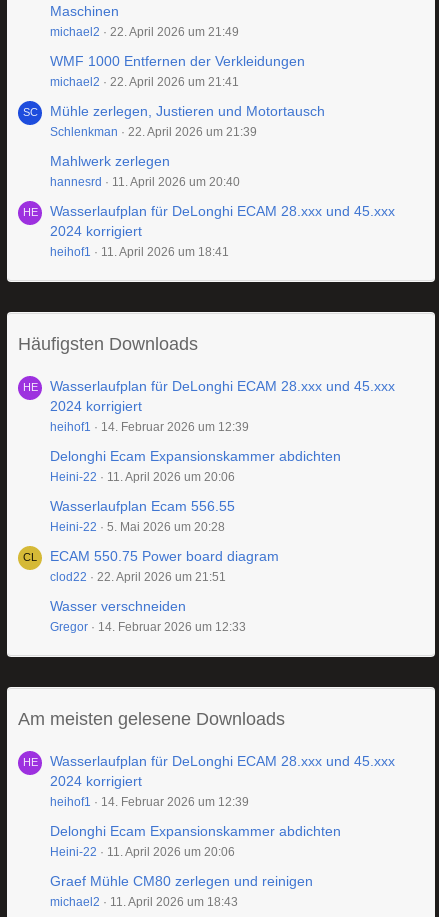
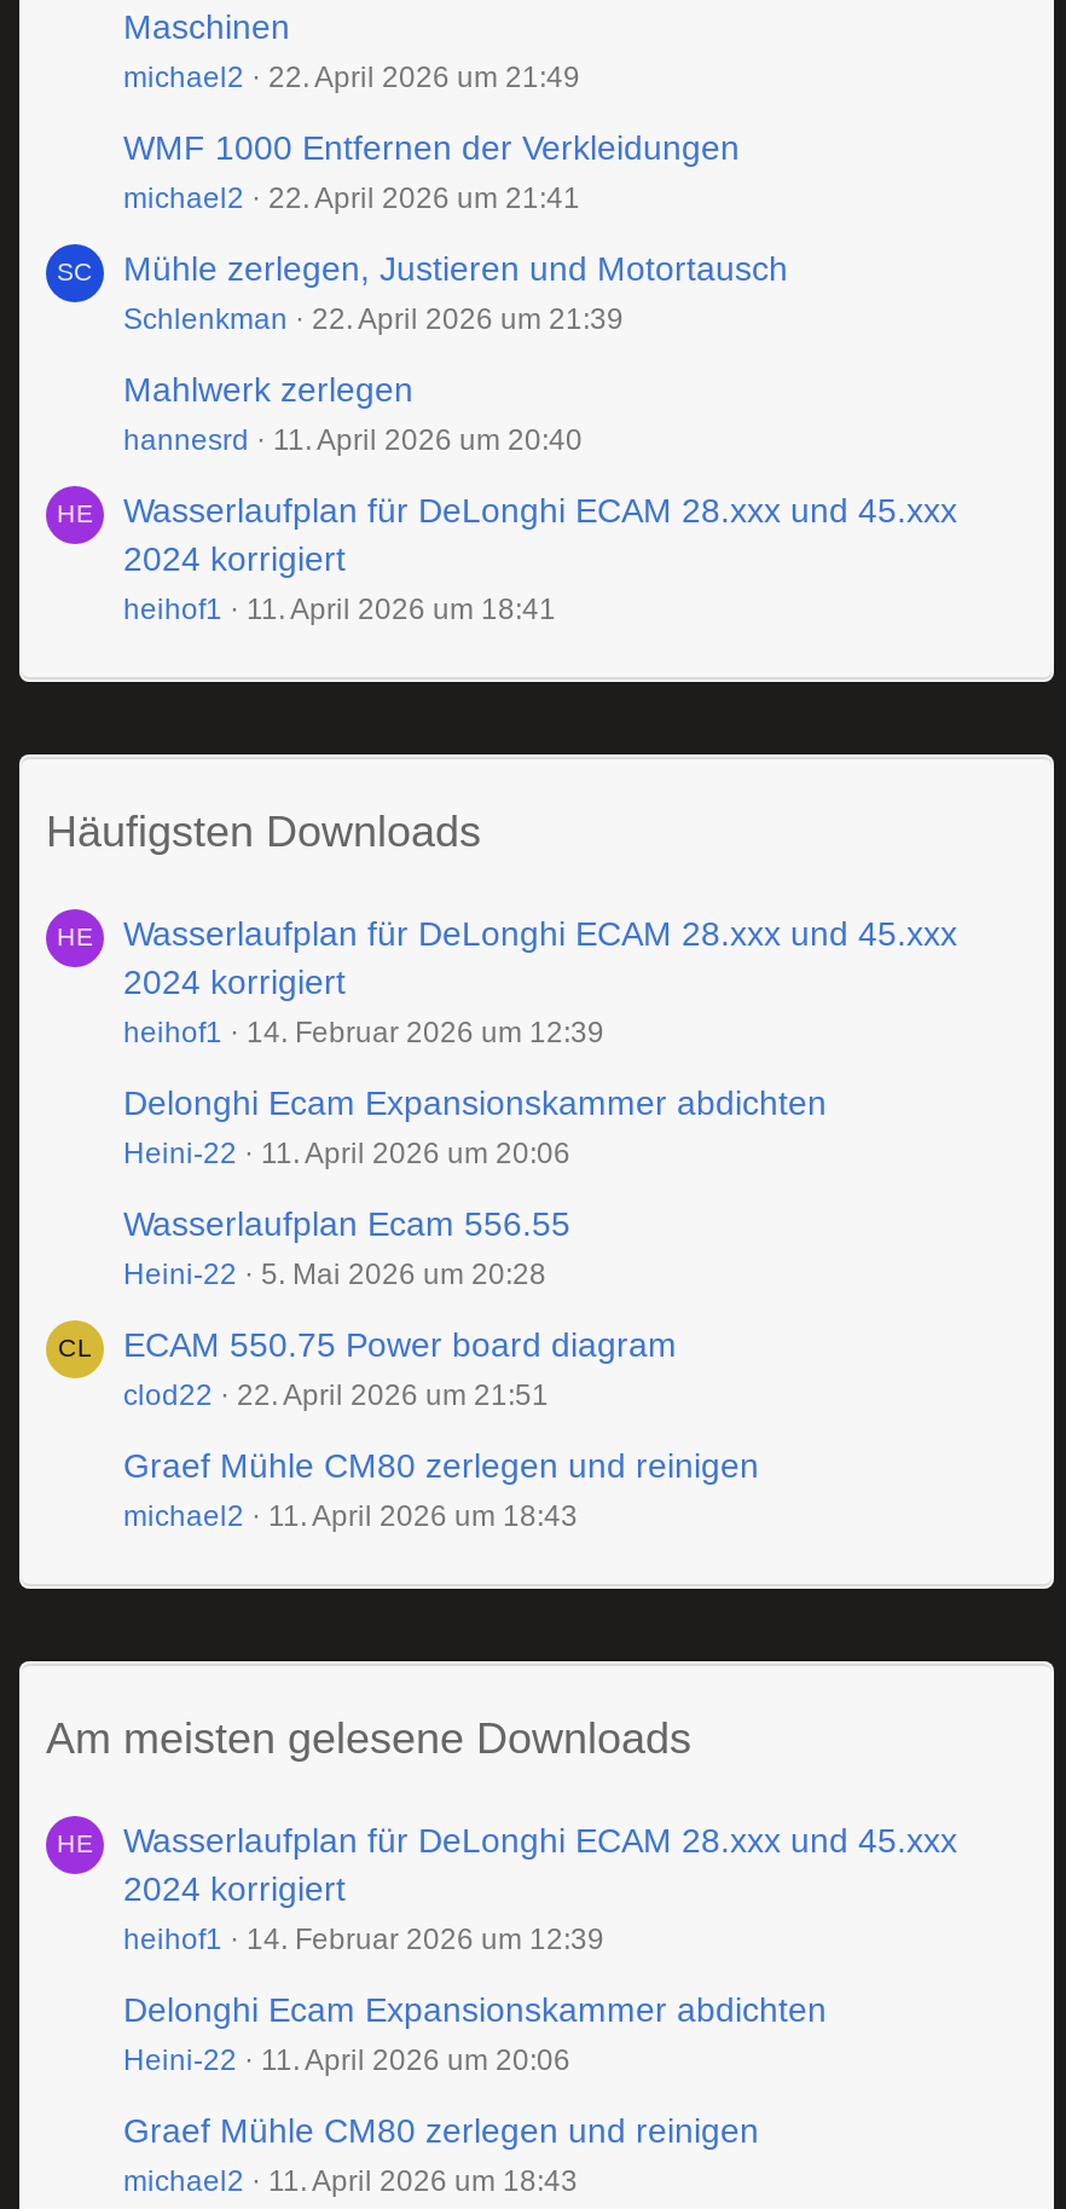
- Wasser verschneiden
- Gregor
- 14. Februar 2026 um 12:33
+ Graef Mühle CM80 zerlegen und reinigen
+ michael2
+ 11. April 2026 um 18:43
